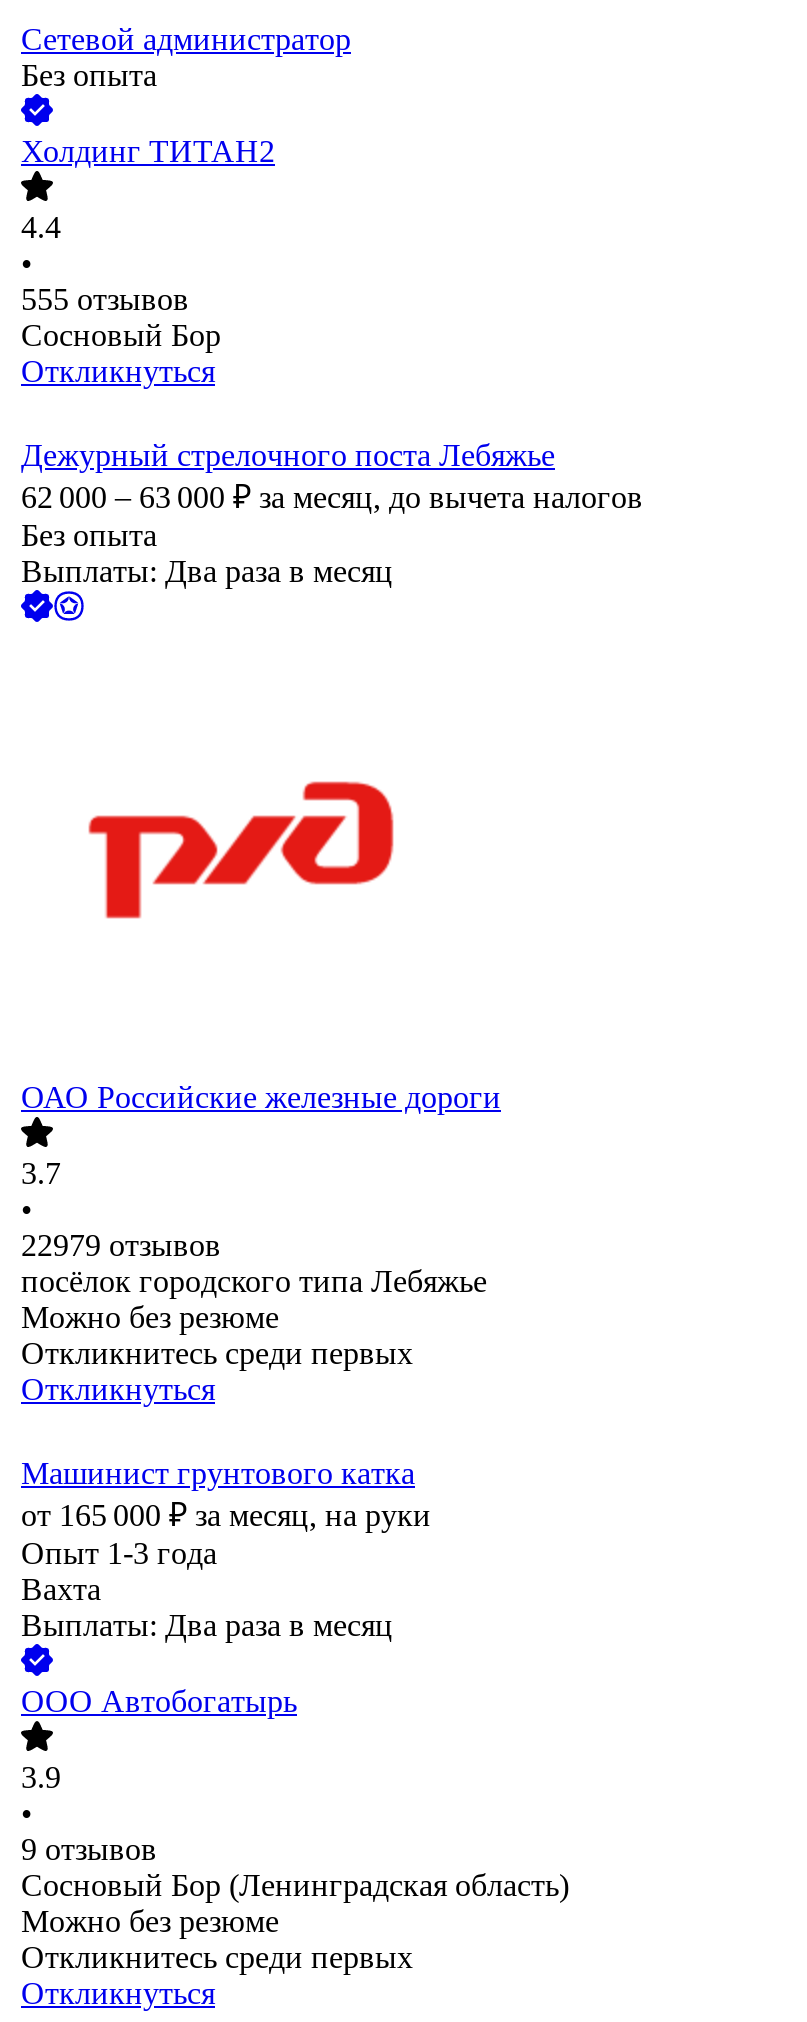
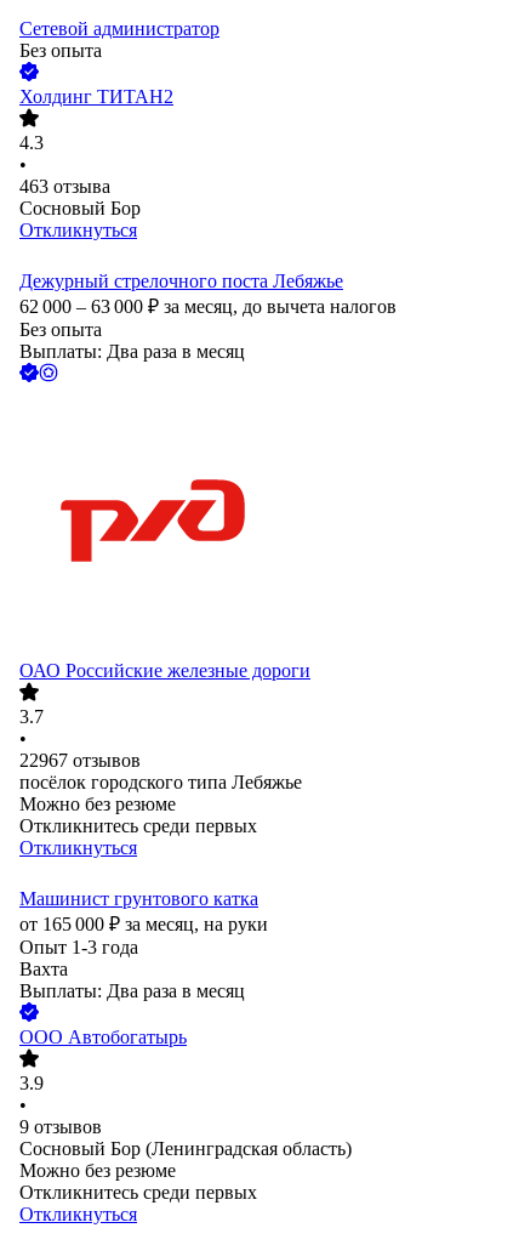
- 4.4
+ 4.3

- 555 отзывов
+ 463 отзыва

- 22979 отзывов
+ 22967 отзывов
